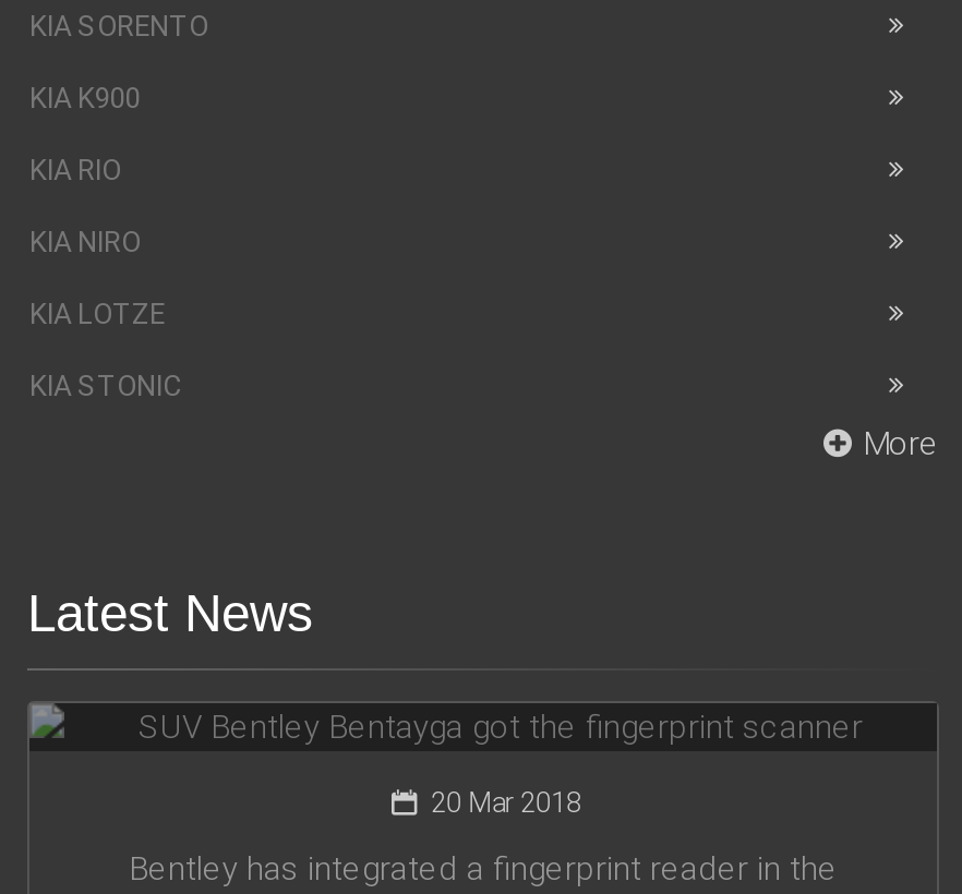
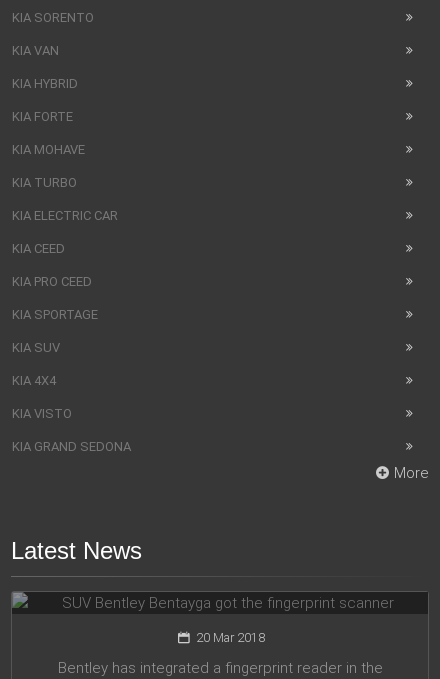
- KIA K900
- KIA RIO
- KIA NIRO
- KIA LOTZE
- KIA STONIC
+ KIA VAN
+ KIA HYBRID
+ KIA FORTE
+ KIA MOHAVE
+ KIA TURBO
+ KIA ELECTRIC CAR
+ KIA CEED
+ KIA PRO CEED
+ KIA SPORTAGE
+ KIA SUV
+ KIA 4X4
+ KIA VISTO
+ KIA GRAND SEDONA
